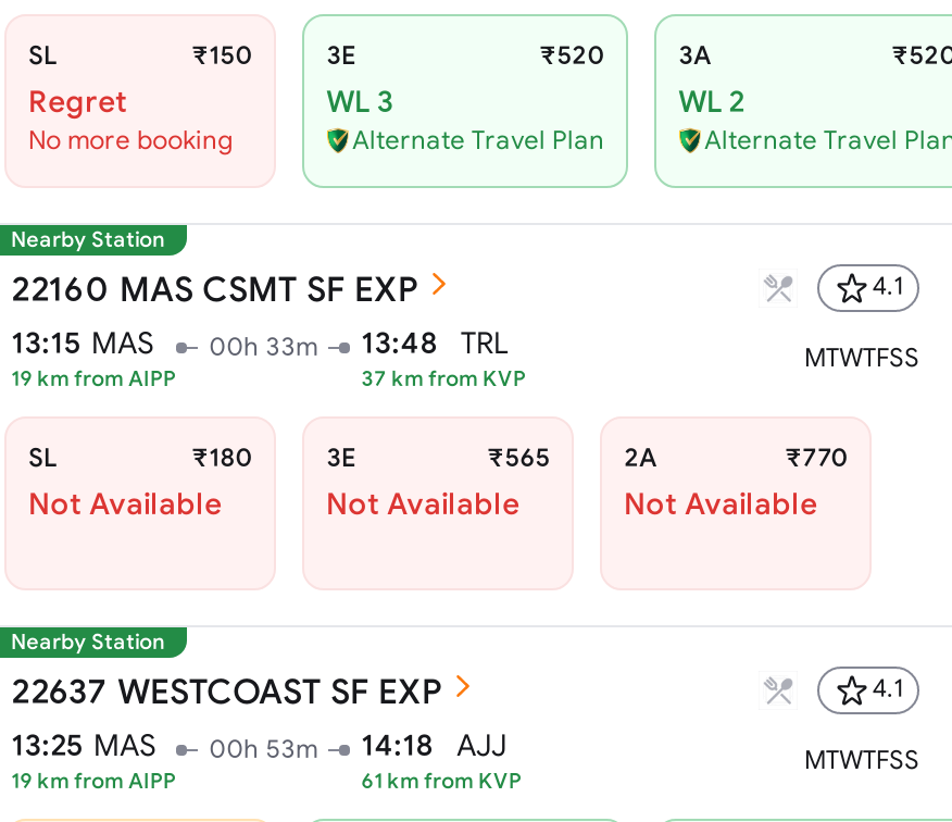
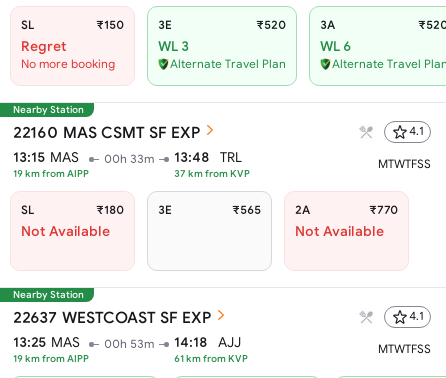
- WL 2
+ WL 6

- Not Available
